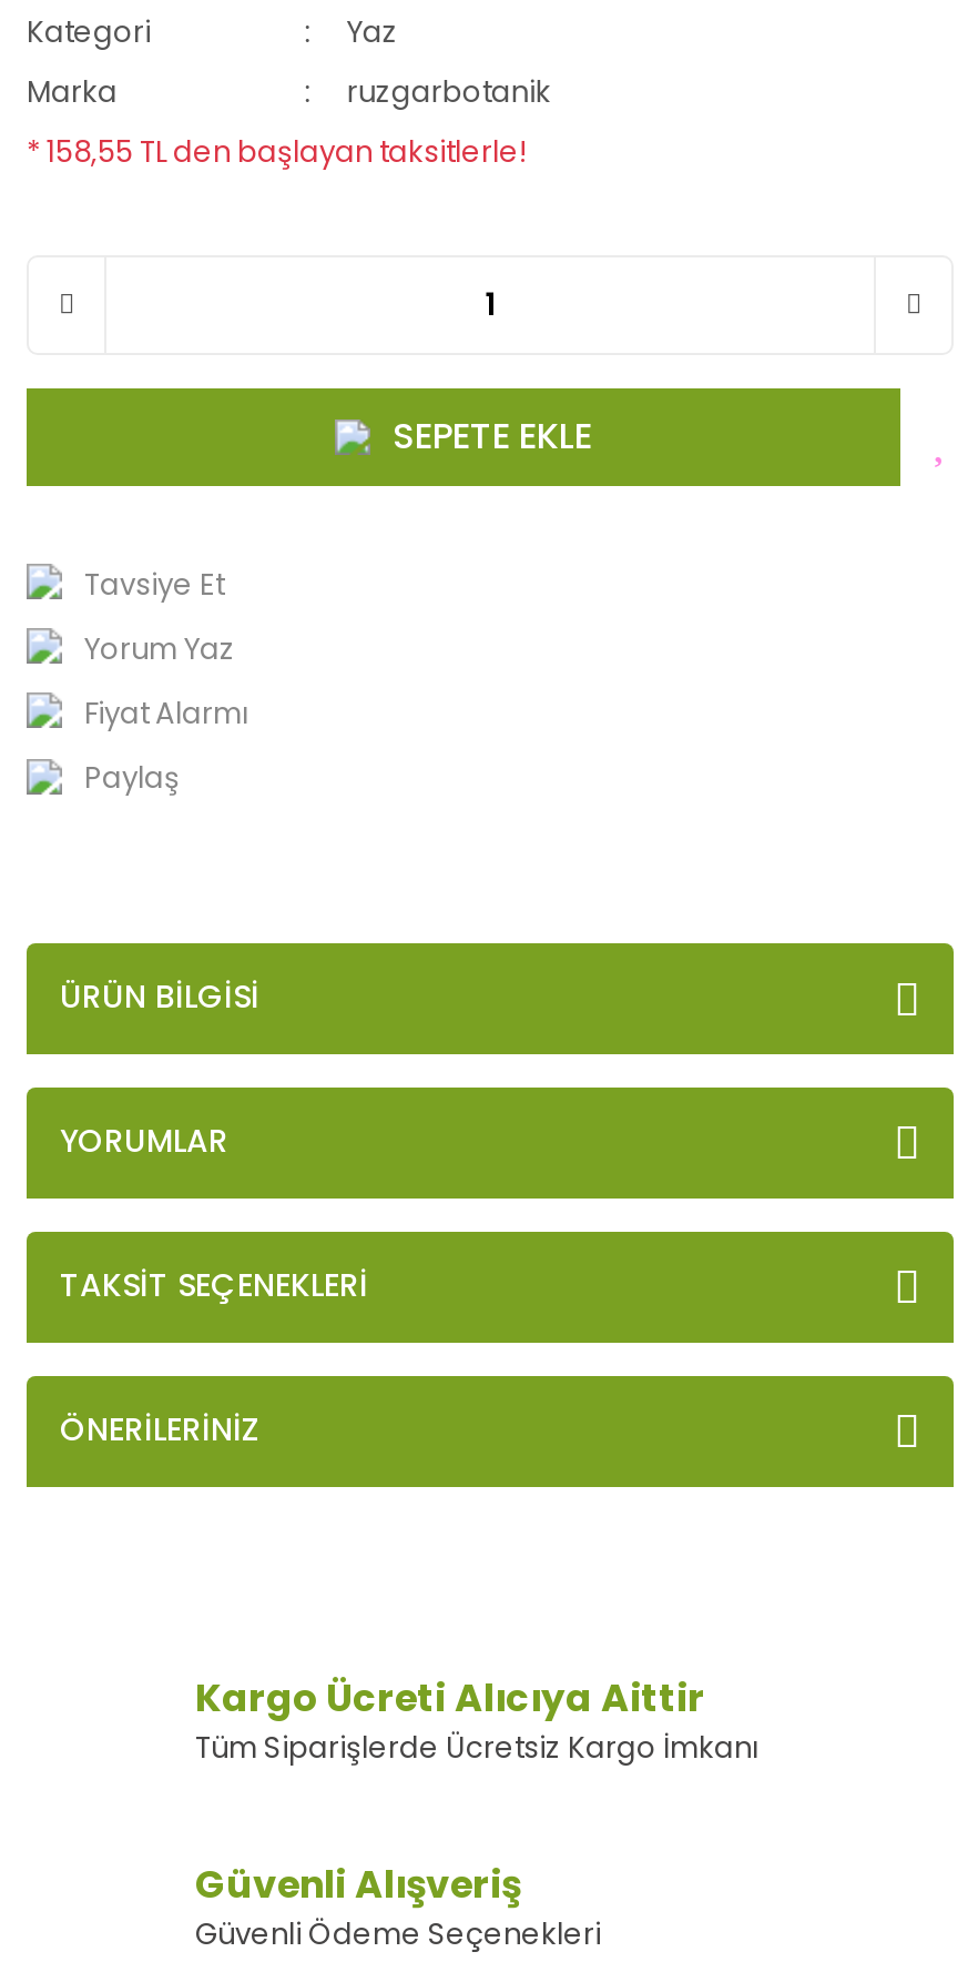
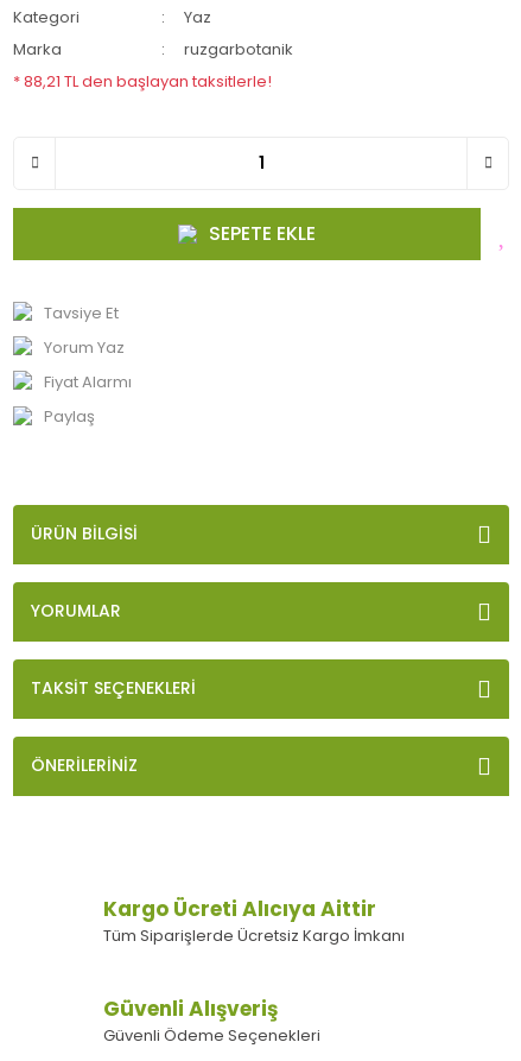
- * 158,55 TL den başlayan taksitlerle!
+ * 88,21 TL den başlayan taksitlerle!
